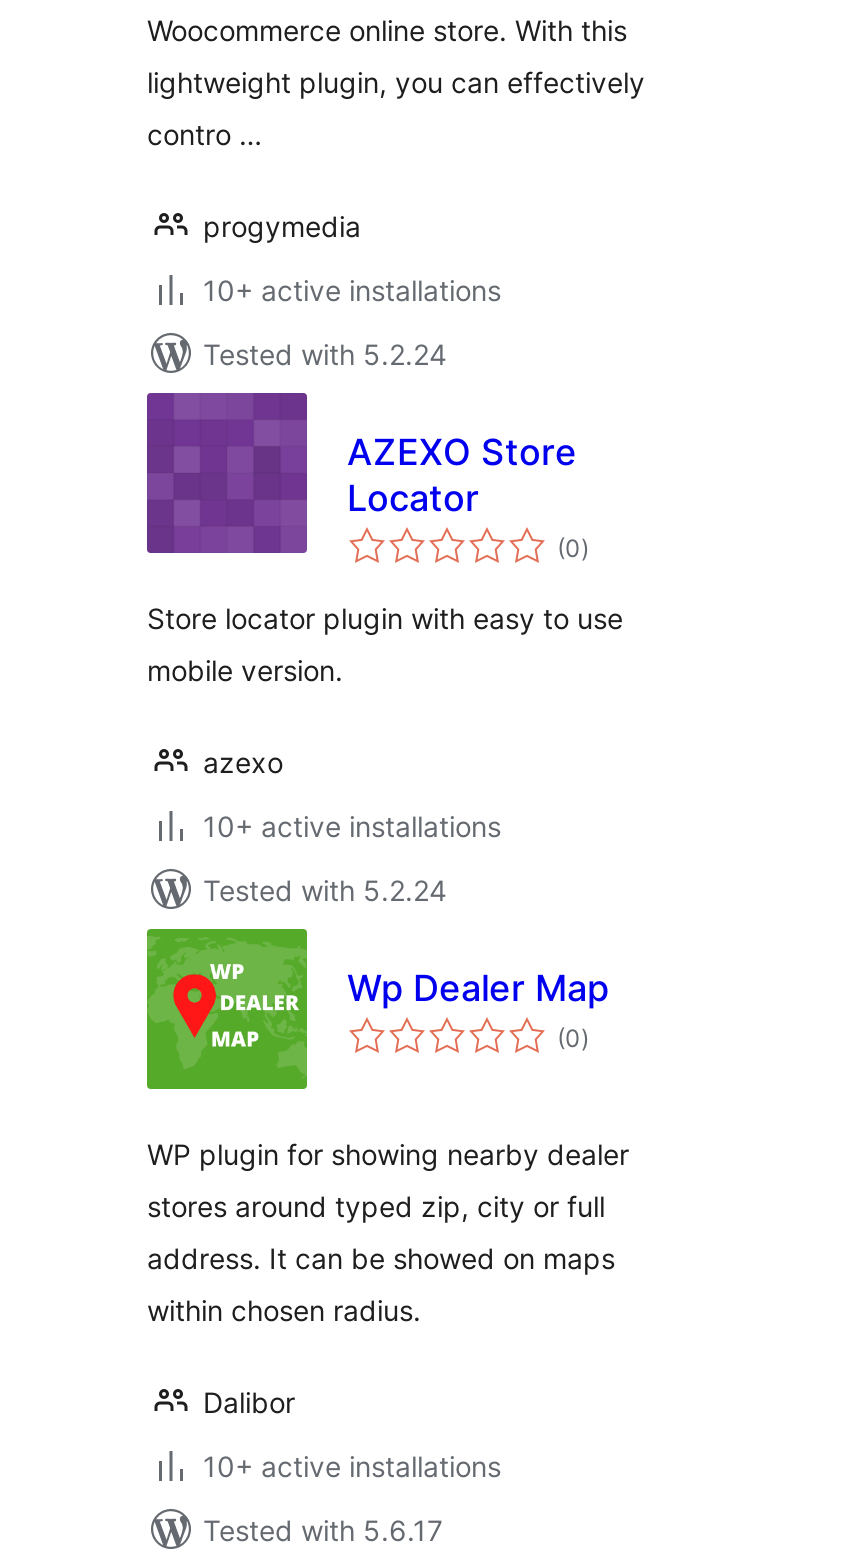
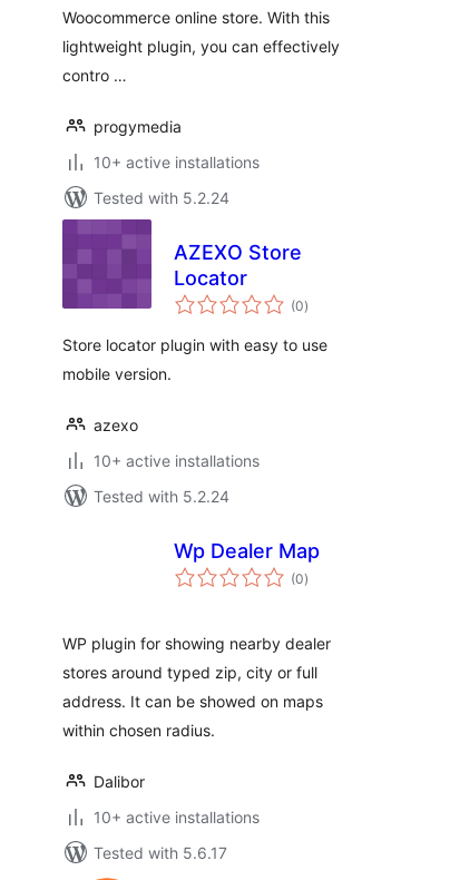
- [image]
